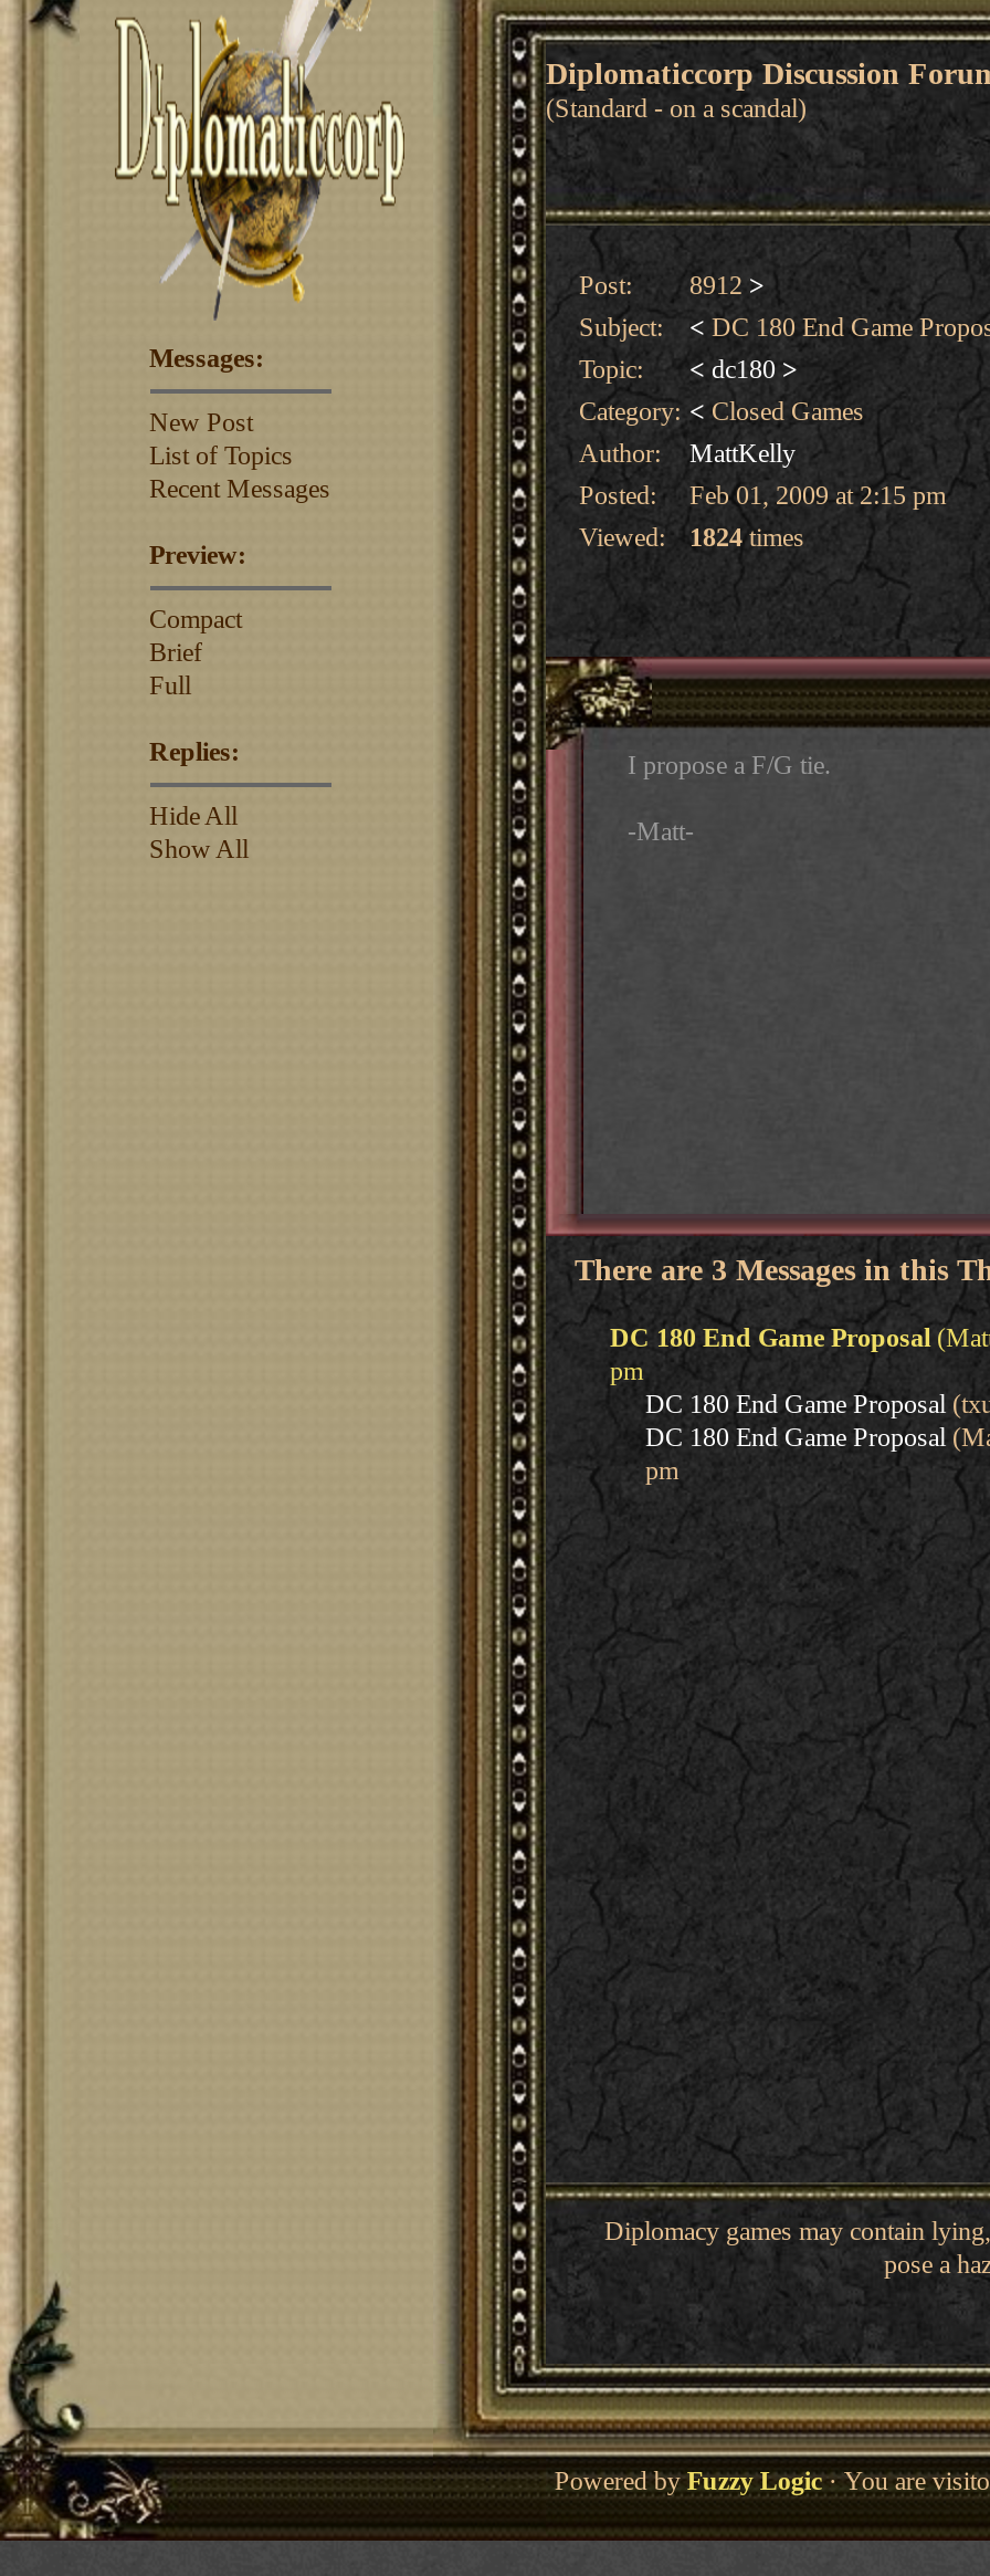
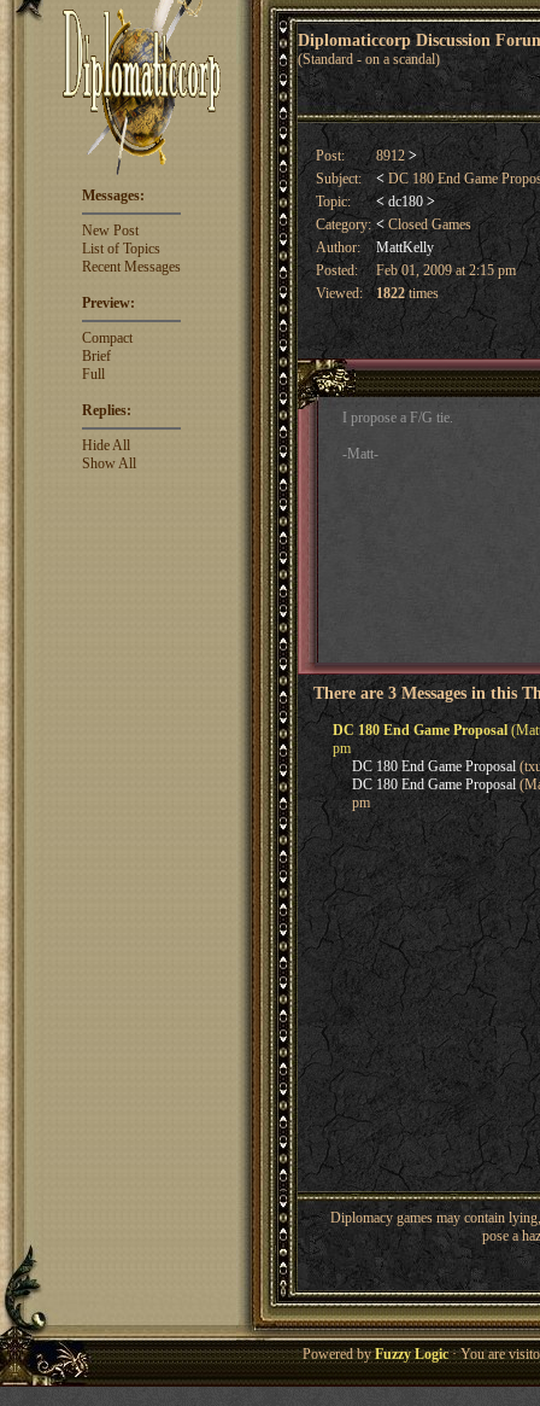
- Viewed: 1824 times
+ Viewed: 1822 times
